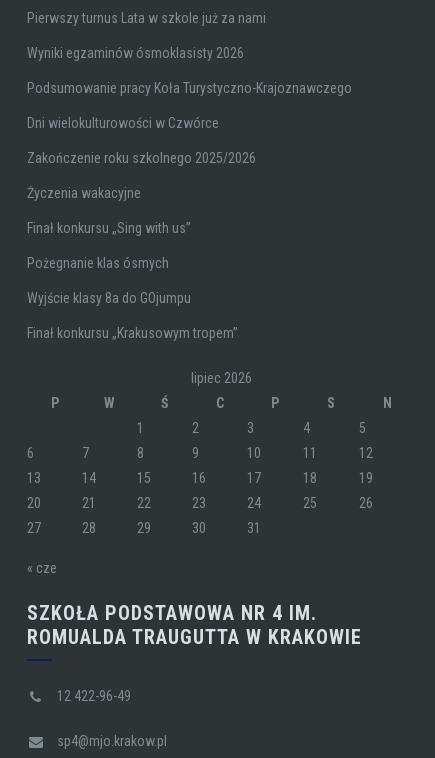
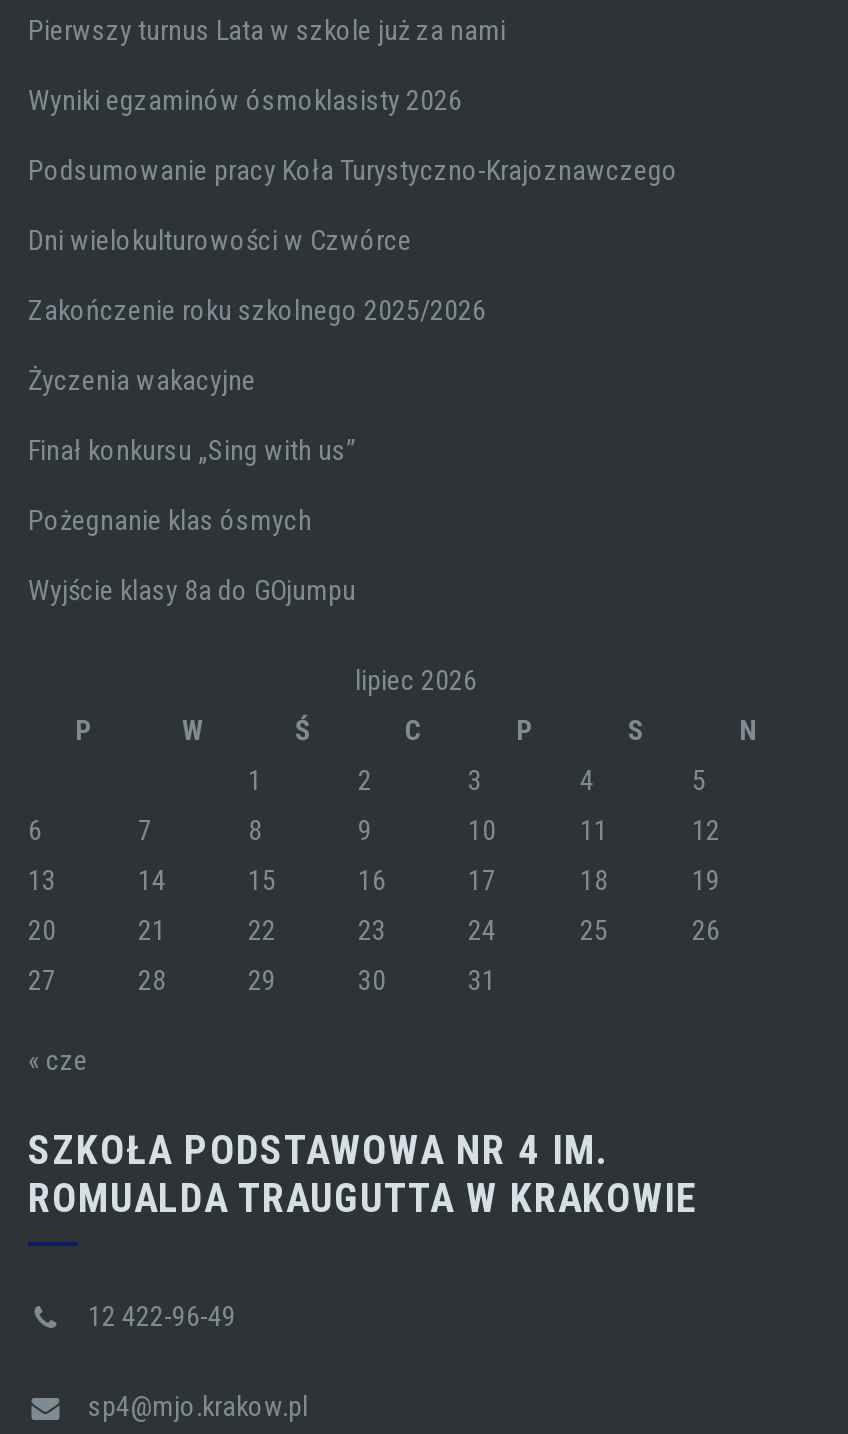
- Finał konkursu „Krakusowym tropem”
